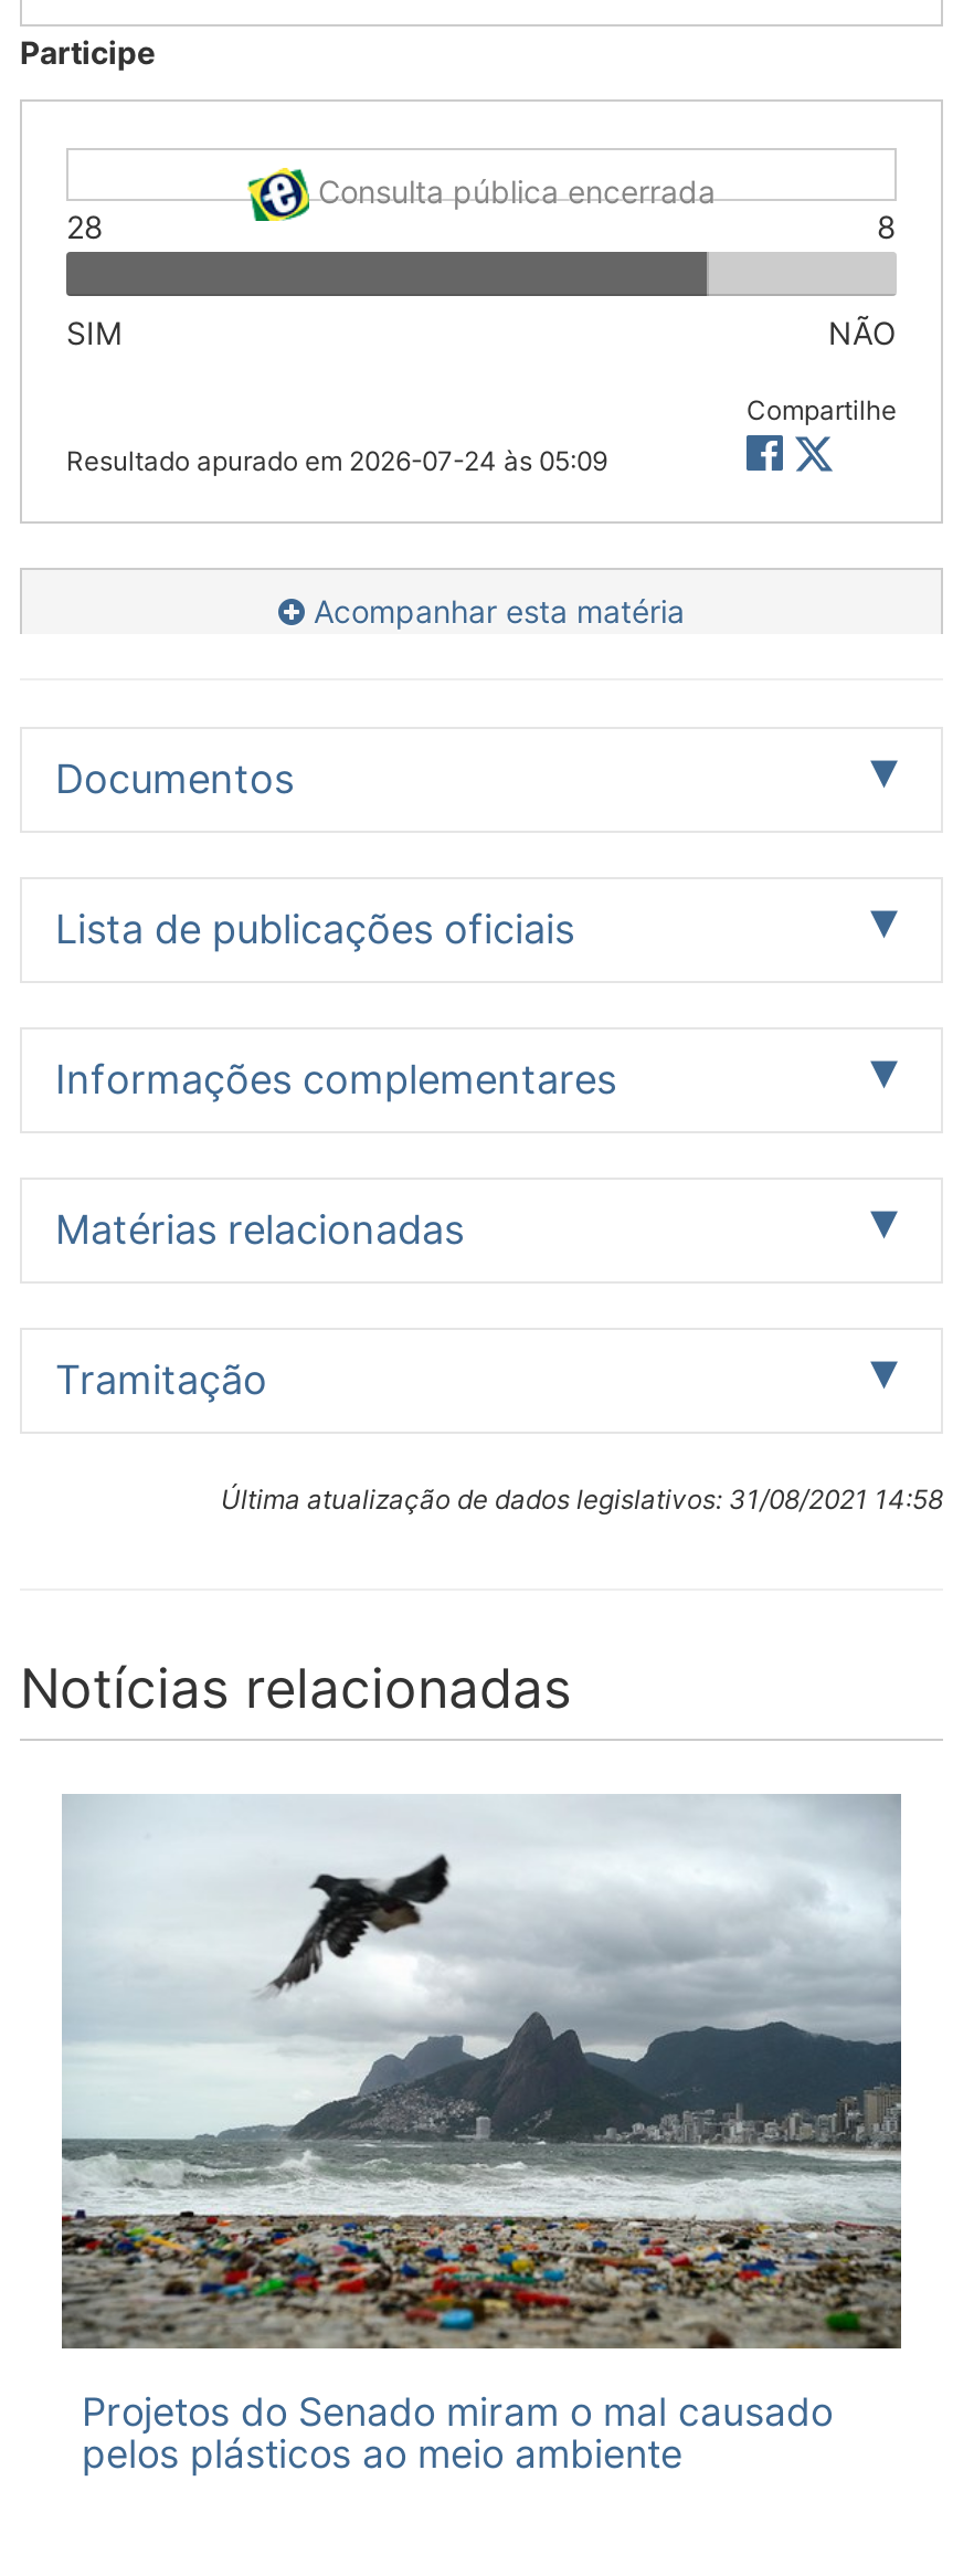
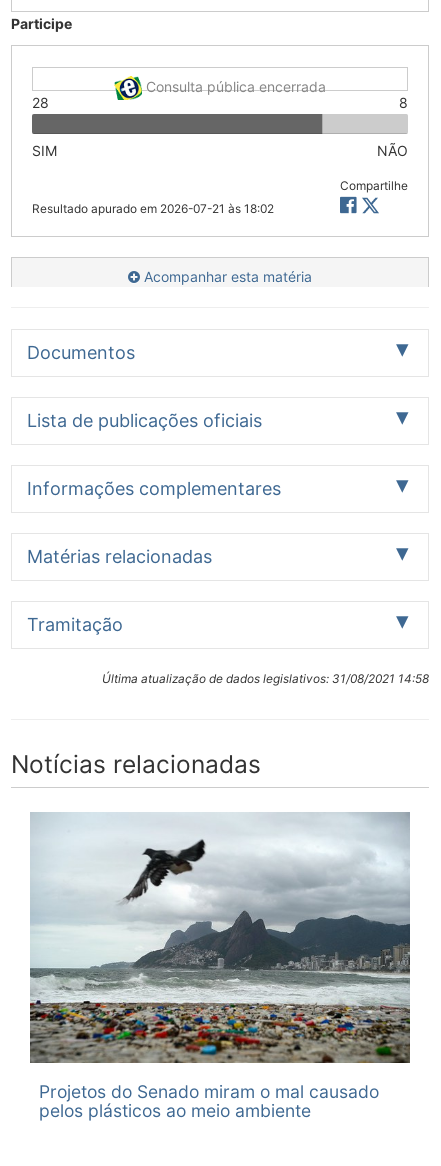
- Resultado apurado em 2026-07-24 às 05:09
+ Resultado apurado em 2026-07-21 às 18:02
